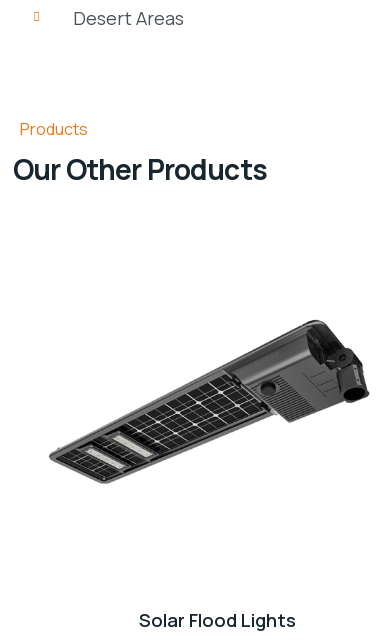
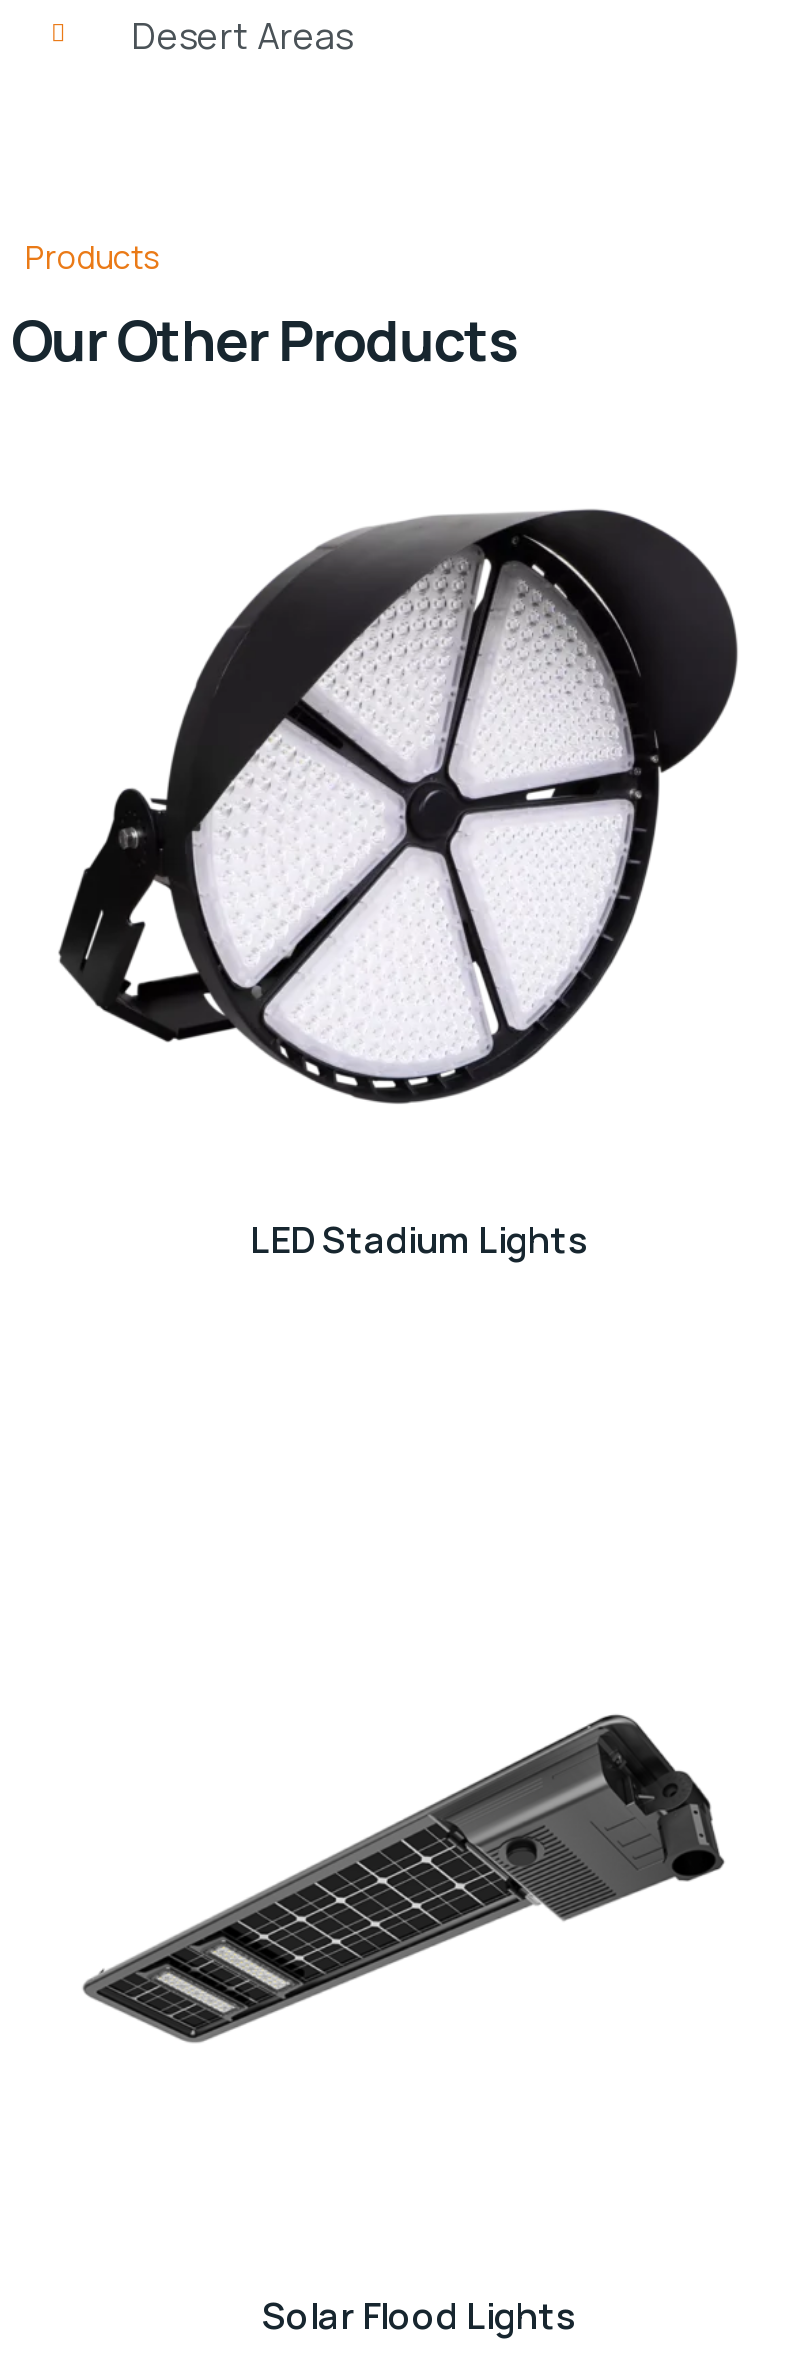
+ [image]

+ LED Stadium Lights
